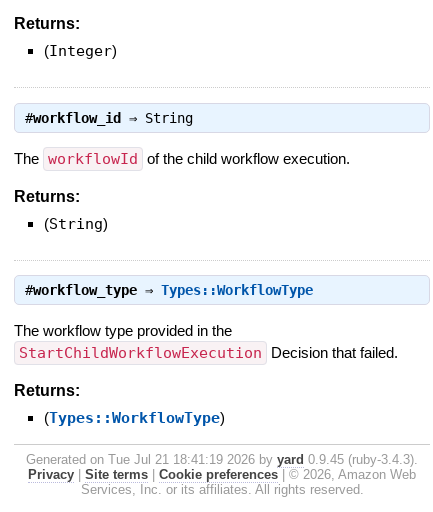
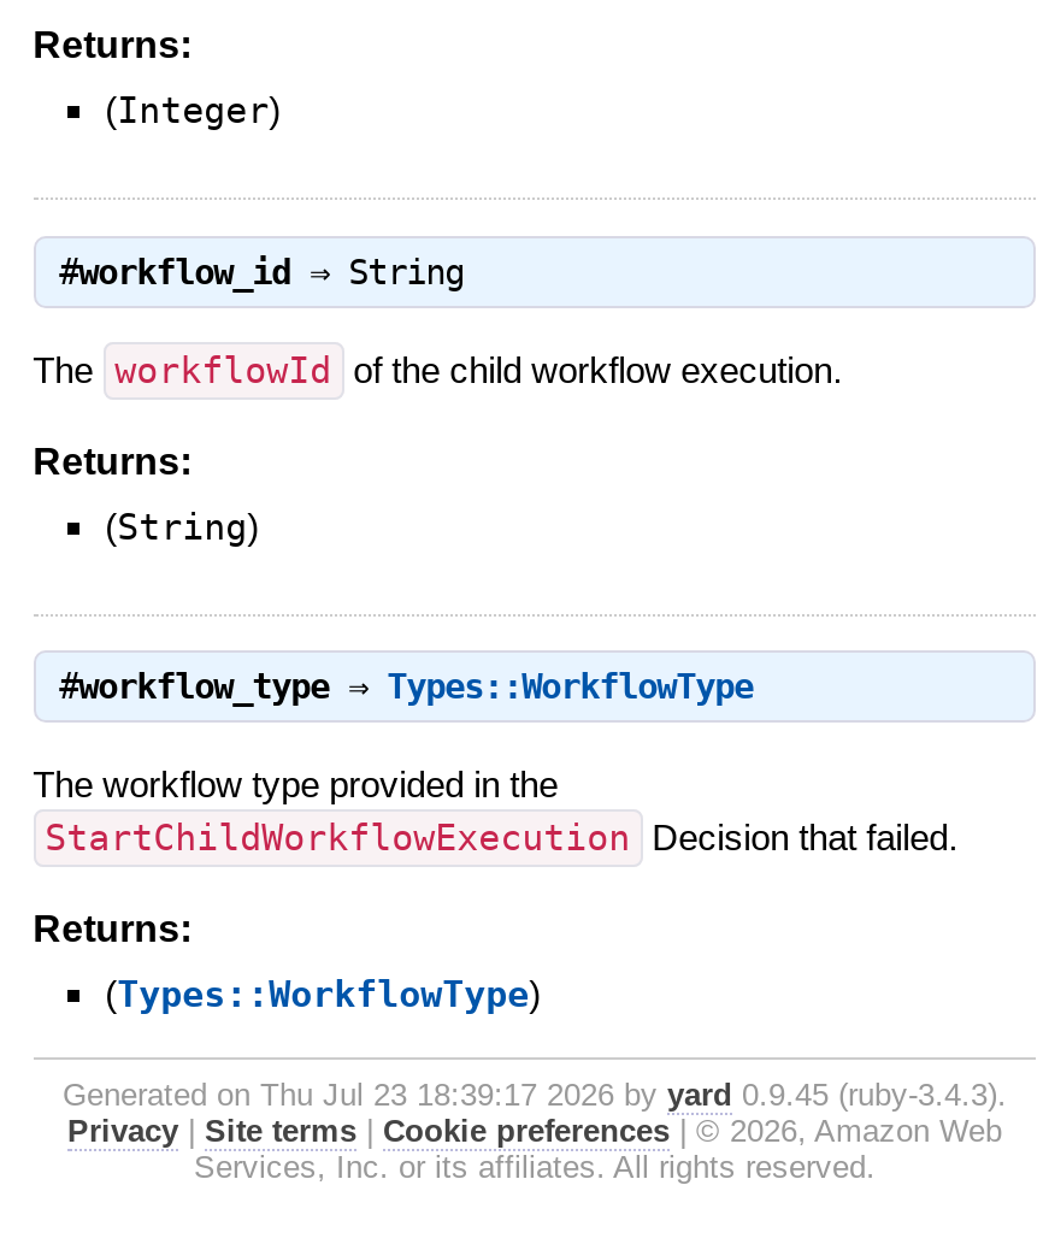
- Generated on Tue Jul 21 18:41:19 2026 by yard 0.9.45 (ruby-3.4.3).
+ Generated on Thu Jul 23 18:39:17 2026 by yard 0.9.45 (ruby-3.4.3).
